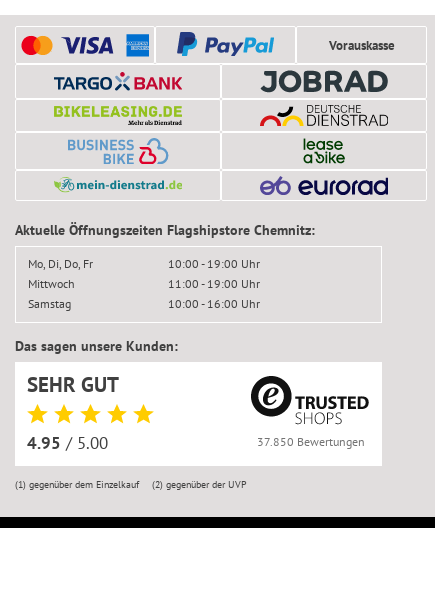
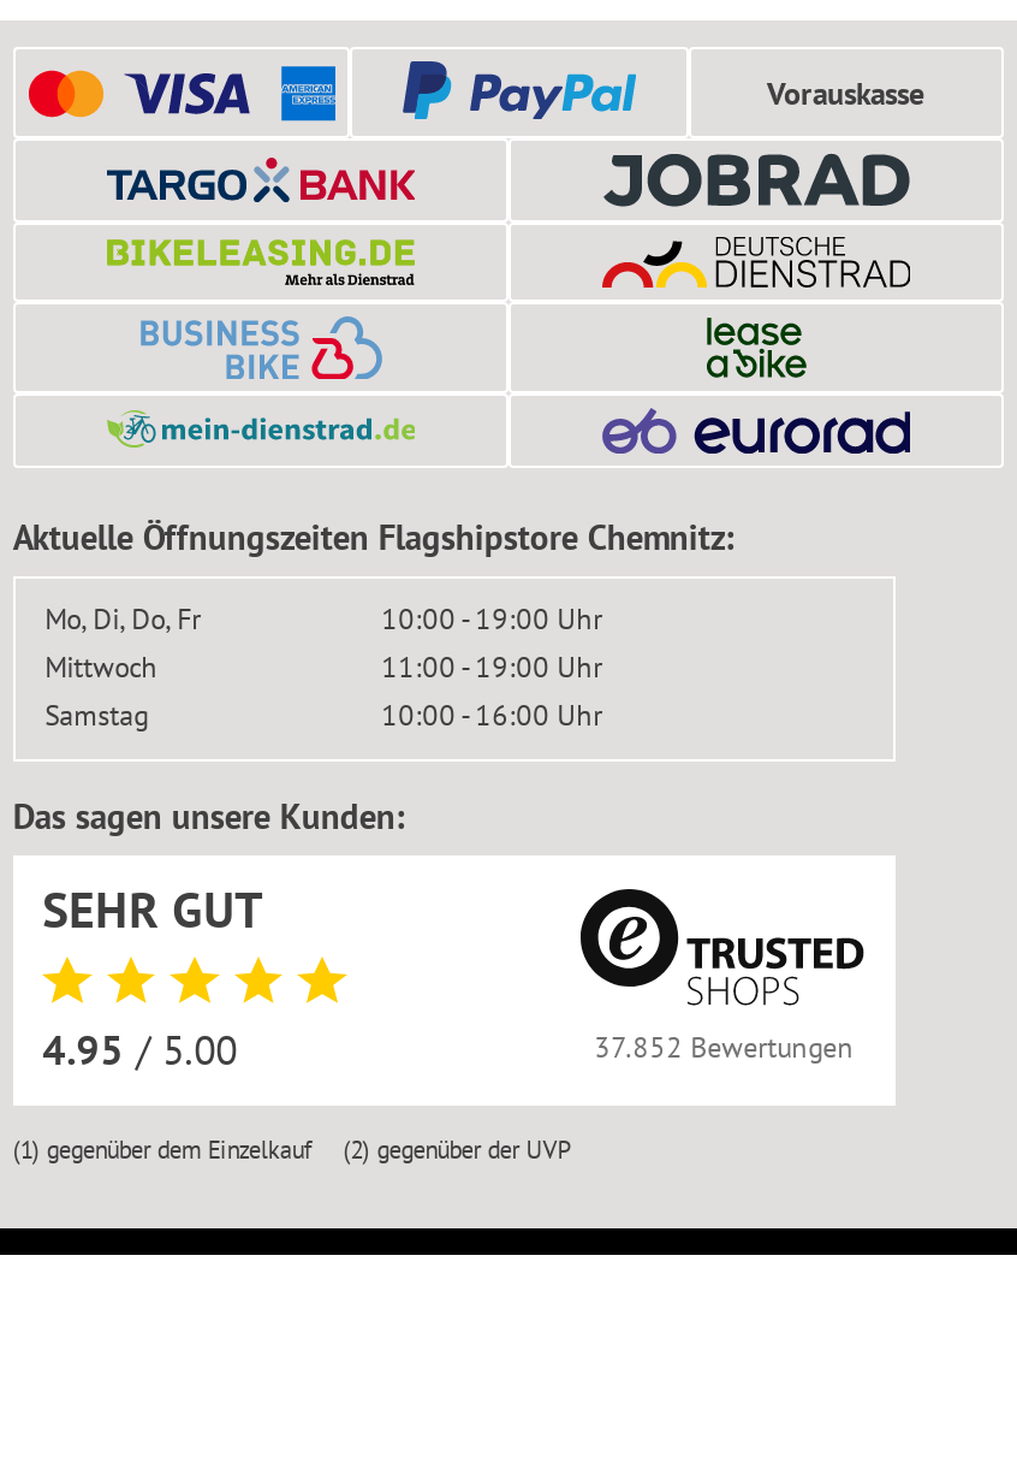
- 37.850 Bewertungen
+ 37.852 Bewertungen
